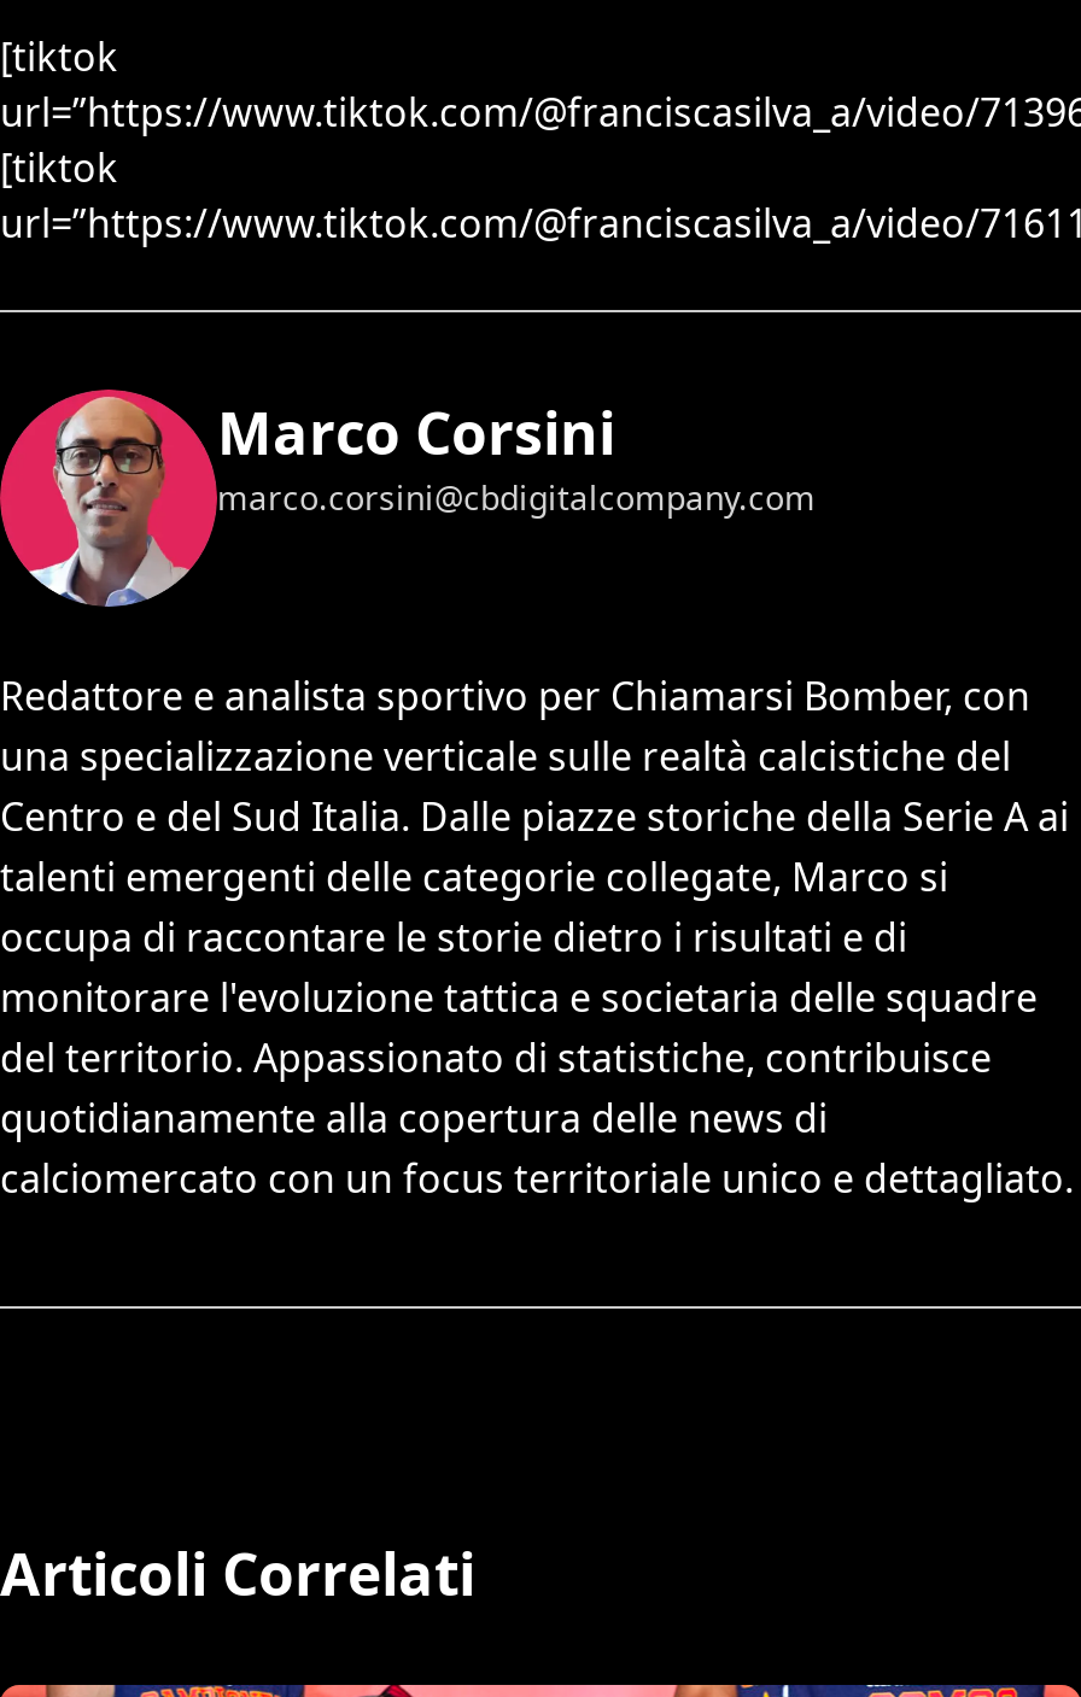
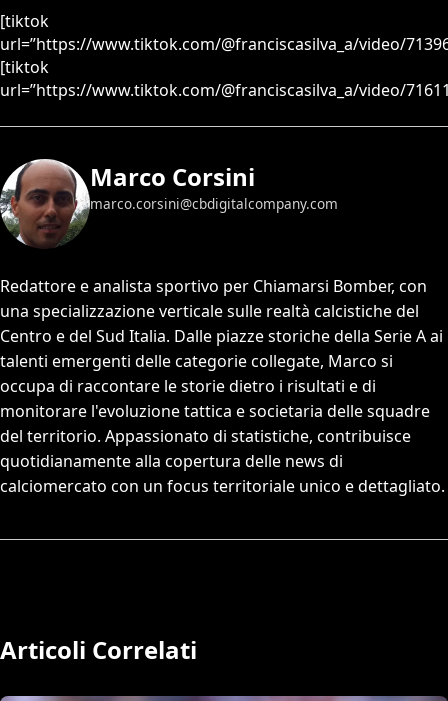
- [image]
+ [image]
